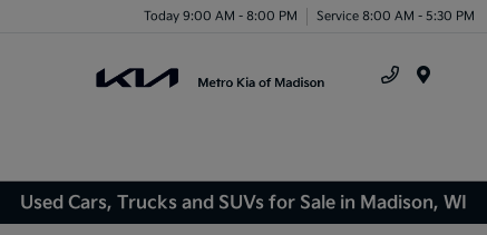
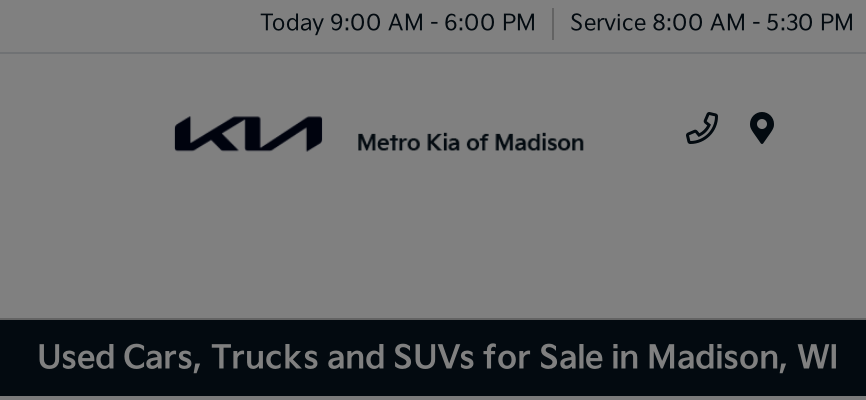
- Today 9:00 AM - 8:00 PM Service 8:00 AM - 5:30 PM
+ Today 9:00 AM - 6:00 PM Service 8:00 AM - 5:30 PM
